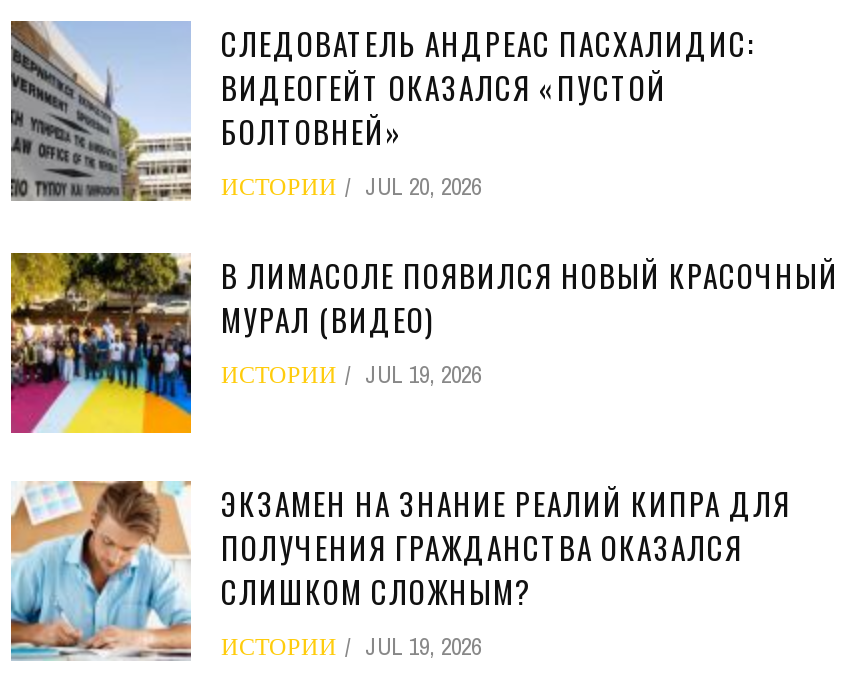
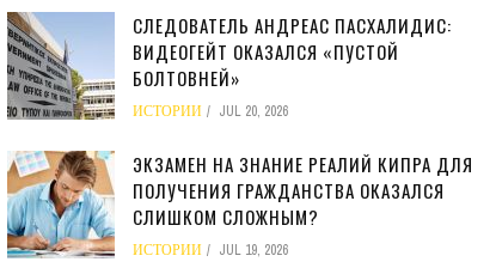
- [image]
- В ЛИМАСОЛЕ ПОЯВИЛСЯ НОВЫЙ КРАСОЧНЫЙ
- МУРАЛ (ВИДЕО)
- ИСТОРИИ
- JUL 19, 2026
